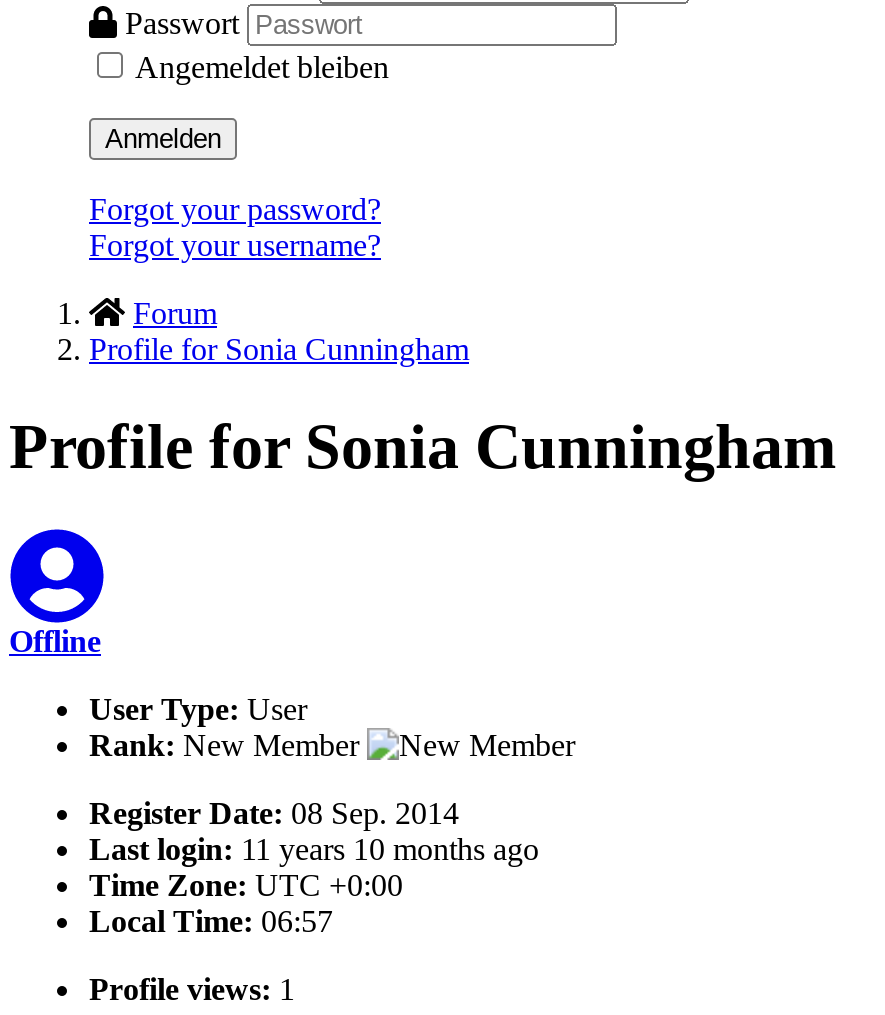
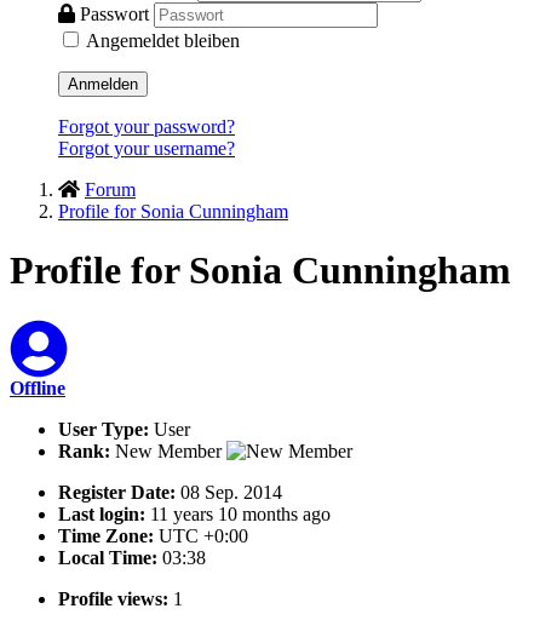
- Local Time: 06:57
+ Local Time: 03:38
